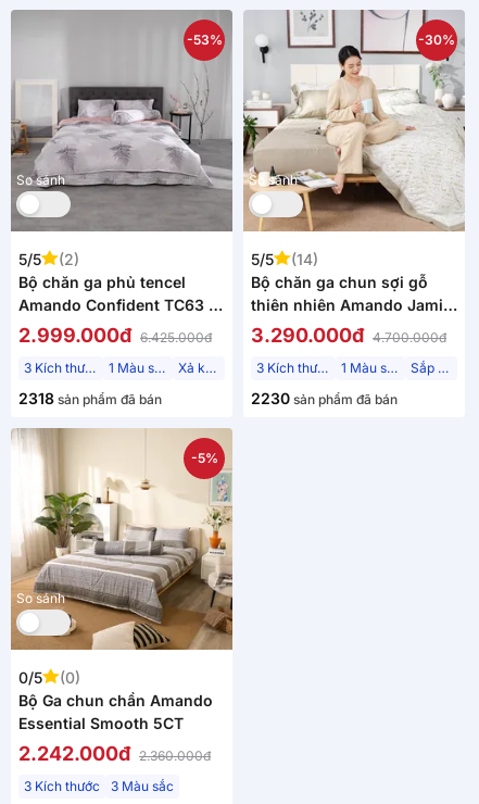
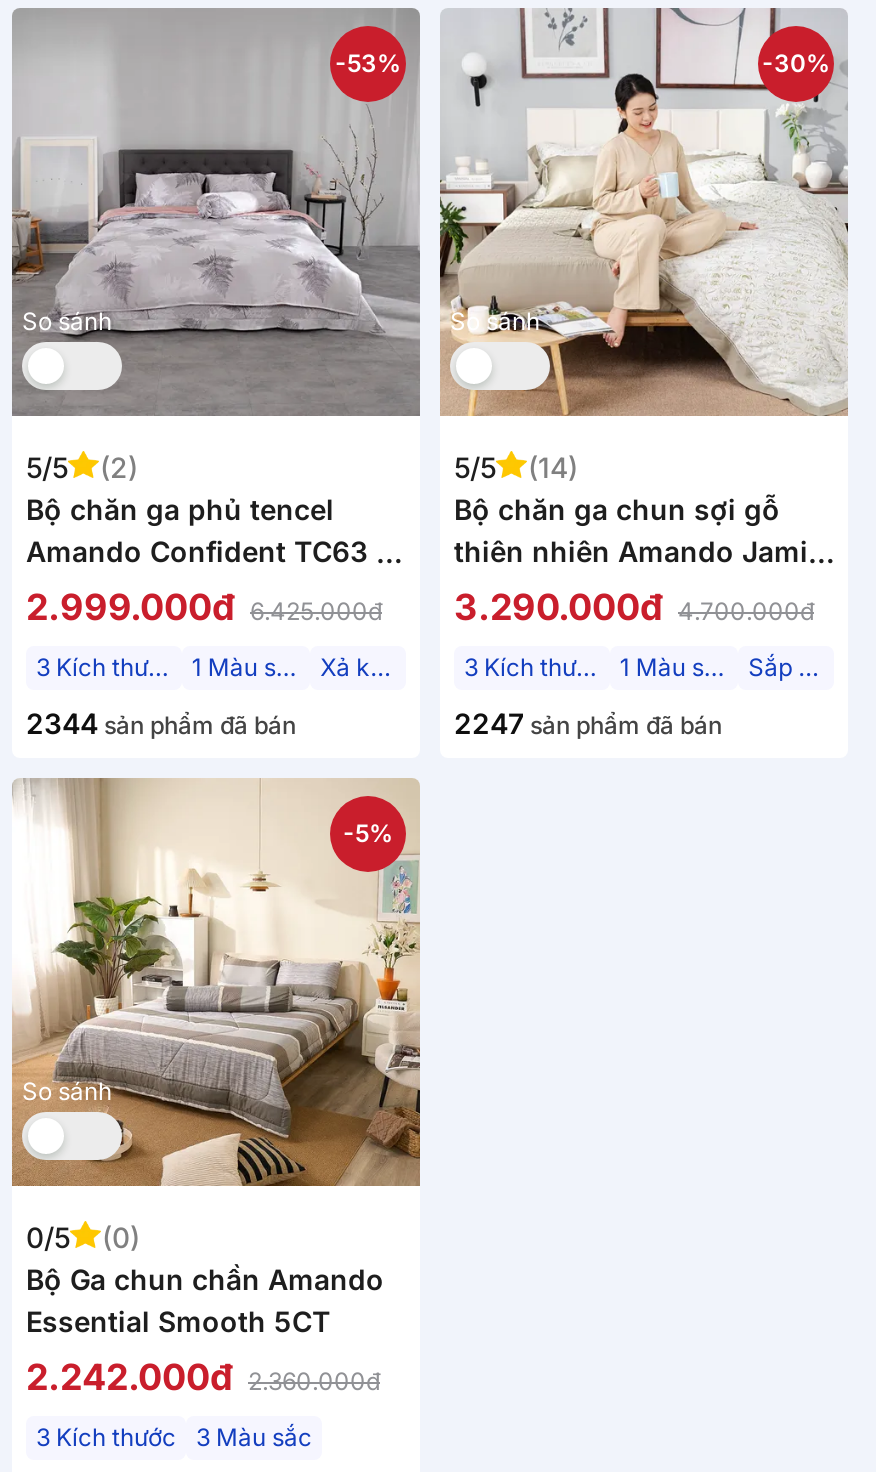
- 2318 sản phẩm đã bán
+ 2344 sản phẩm đã bán

- 2230 sản phẩm đã bán
+ 2247 sản phẩm đã bán
